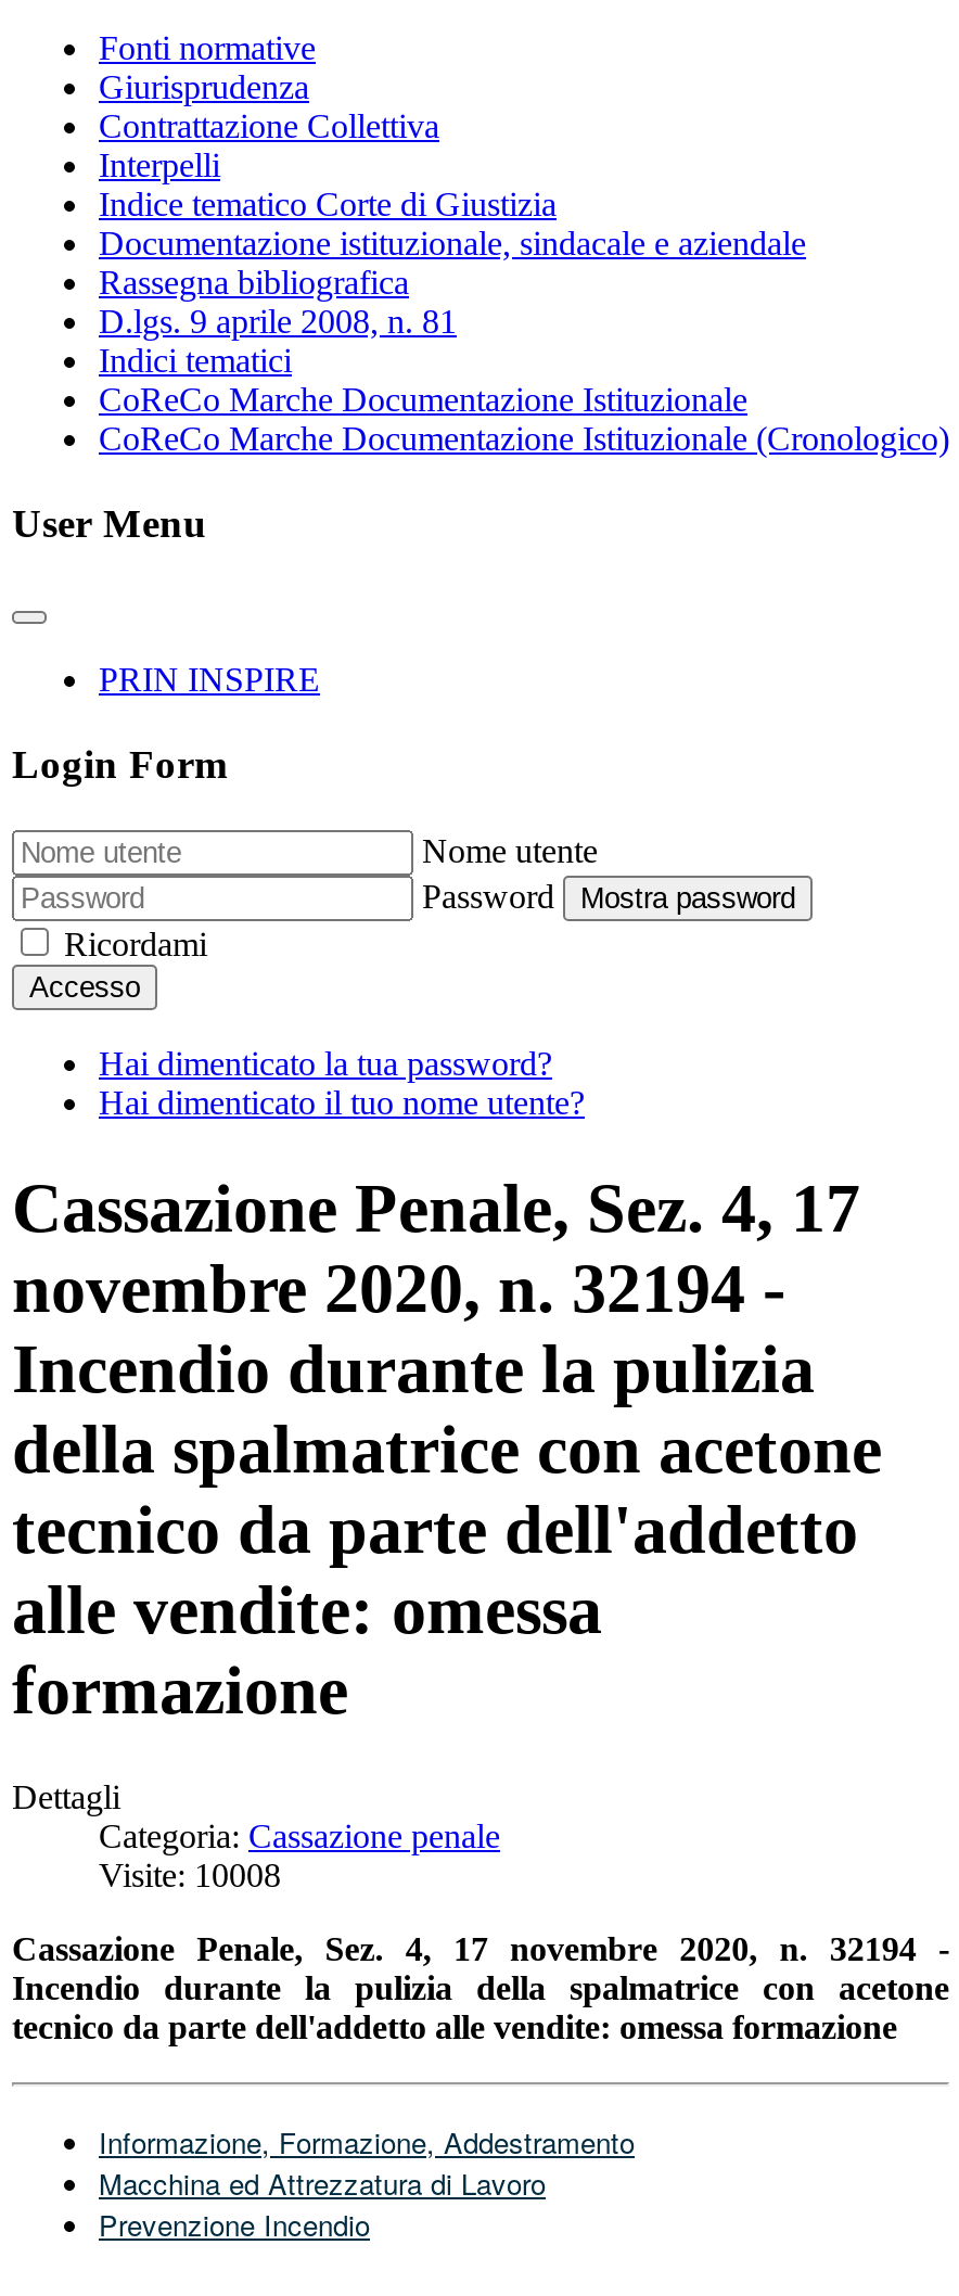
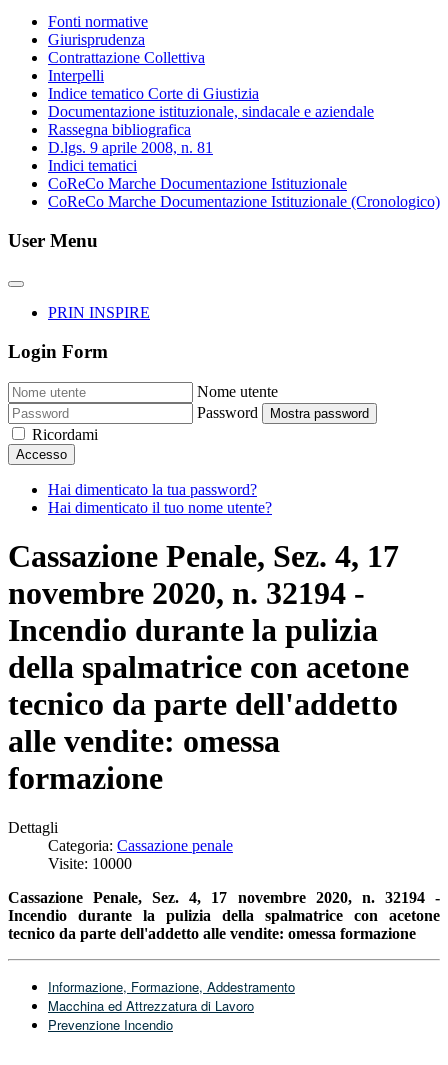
- Visite: 10008
+ Visite: 10000
